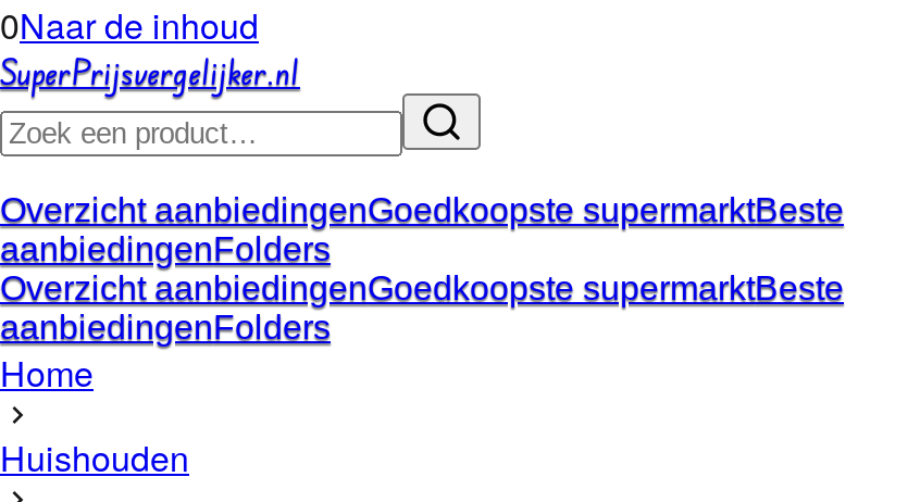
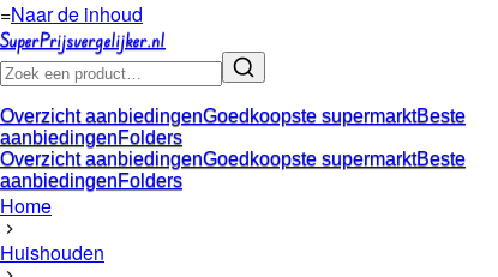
- 0Naar de inhoud
+ =Naar de inhoud
